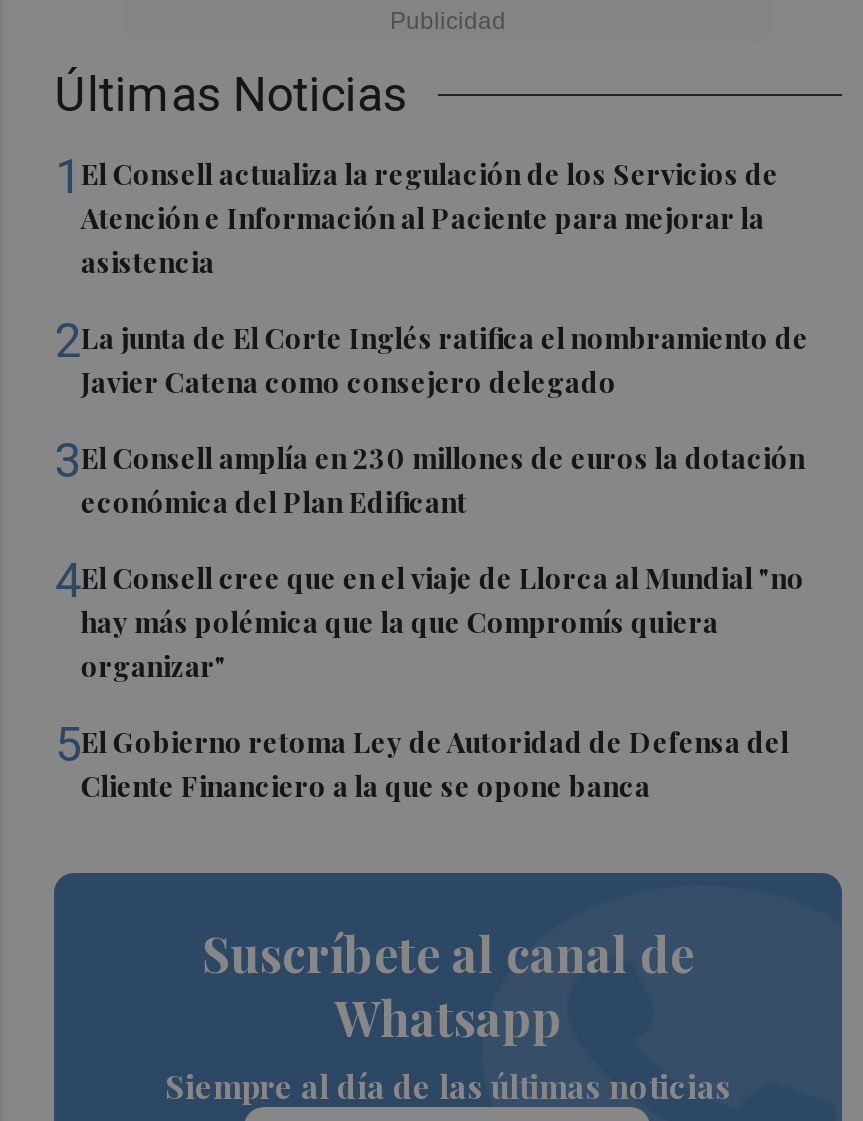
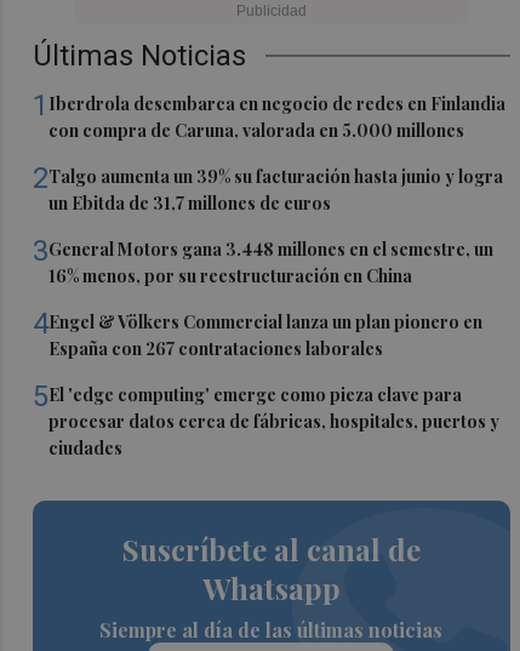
- 1 El Consell actualiza la regulación de los Servicios de
- Atención e Información al Paciente para mejorar la
- asistencia
+ 1 Iberdrola desembarca en negocio de redes en Finlandia
+ con compra de Caruna, valorada en 5.000 millones

- 2La junta de El Corte Inglés ratifica el nombramiento de
- Javier Catena como consejero delegado
+ 2Talgo aumenta un 39% su facturación hasta junio y logra
+ un Ebitda de 31,7 millones de euros

- 3El Consell amplía en 230 millones de euros la dotación
- económica del Plan Edificant
+ 3General Motors gana 3.448 millones en el semestre, un
+ 16% menos, por su reestructuración en China

- 4El Consell cree que en el viaje de Llorca al Mundial "no
- hay más polémica que la que Compromís quiera
- organizar"
+ 4Engel & Völkers Commercial lanza un plan pionero en
+ España con 267 contrataciones laborales

- 5El Gobierno retoma Ley de Autoridad de Defensa del
- Cliente Financiero a la que se opone banca
+ 5El 'edge computing' emerge como pieza clave para
+ procesar datos cerca de fábricas, hospitales, puertos y
+ ciudades
